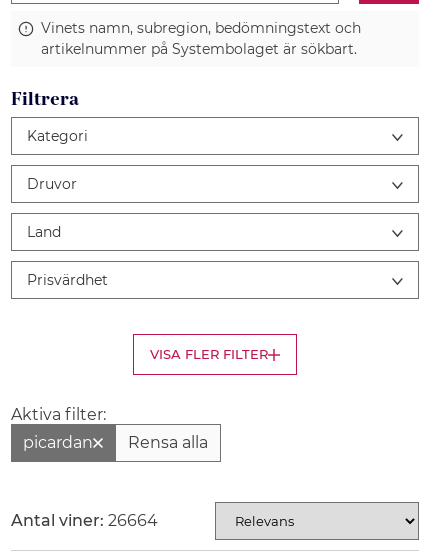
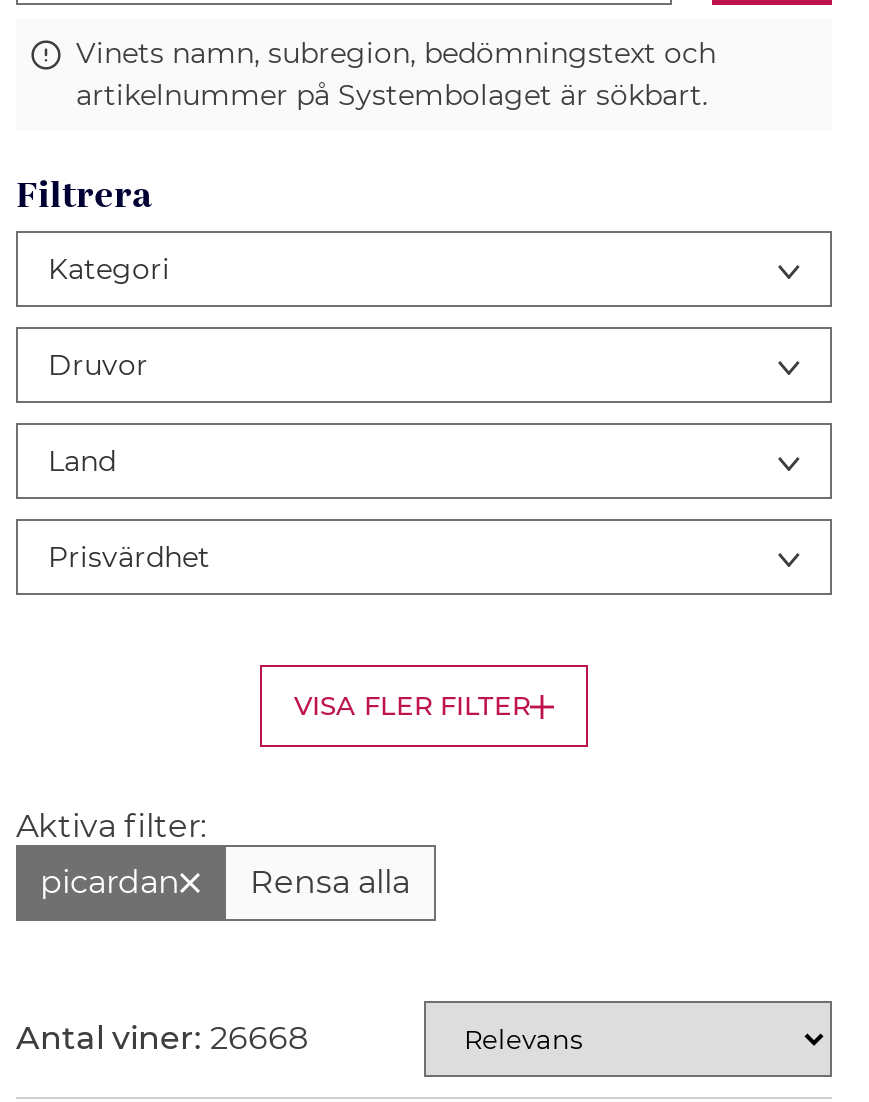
- Antal viner: 26664
+ Antal viner: 26668
